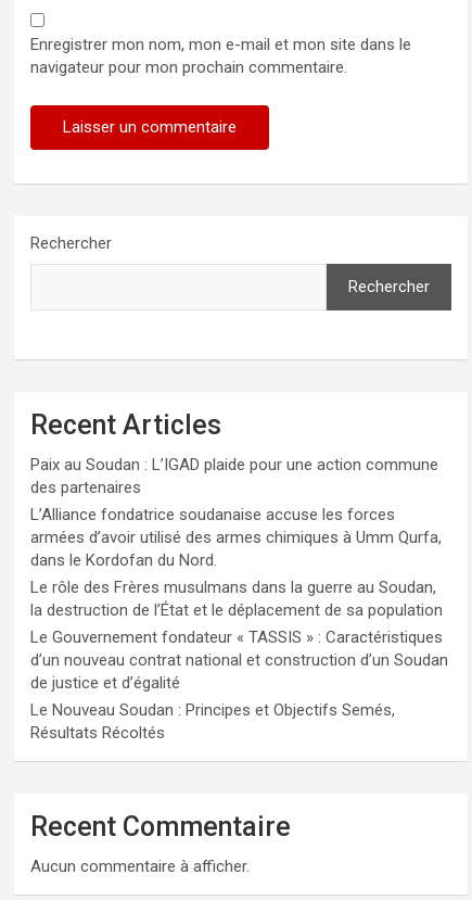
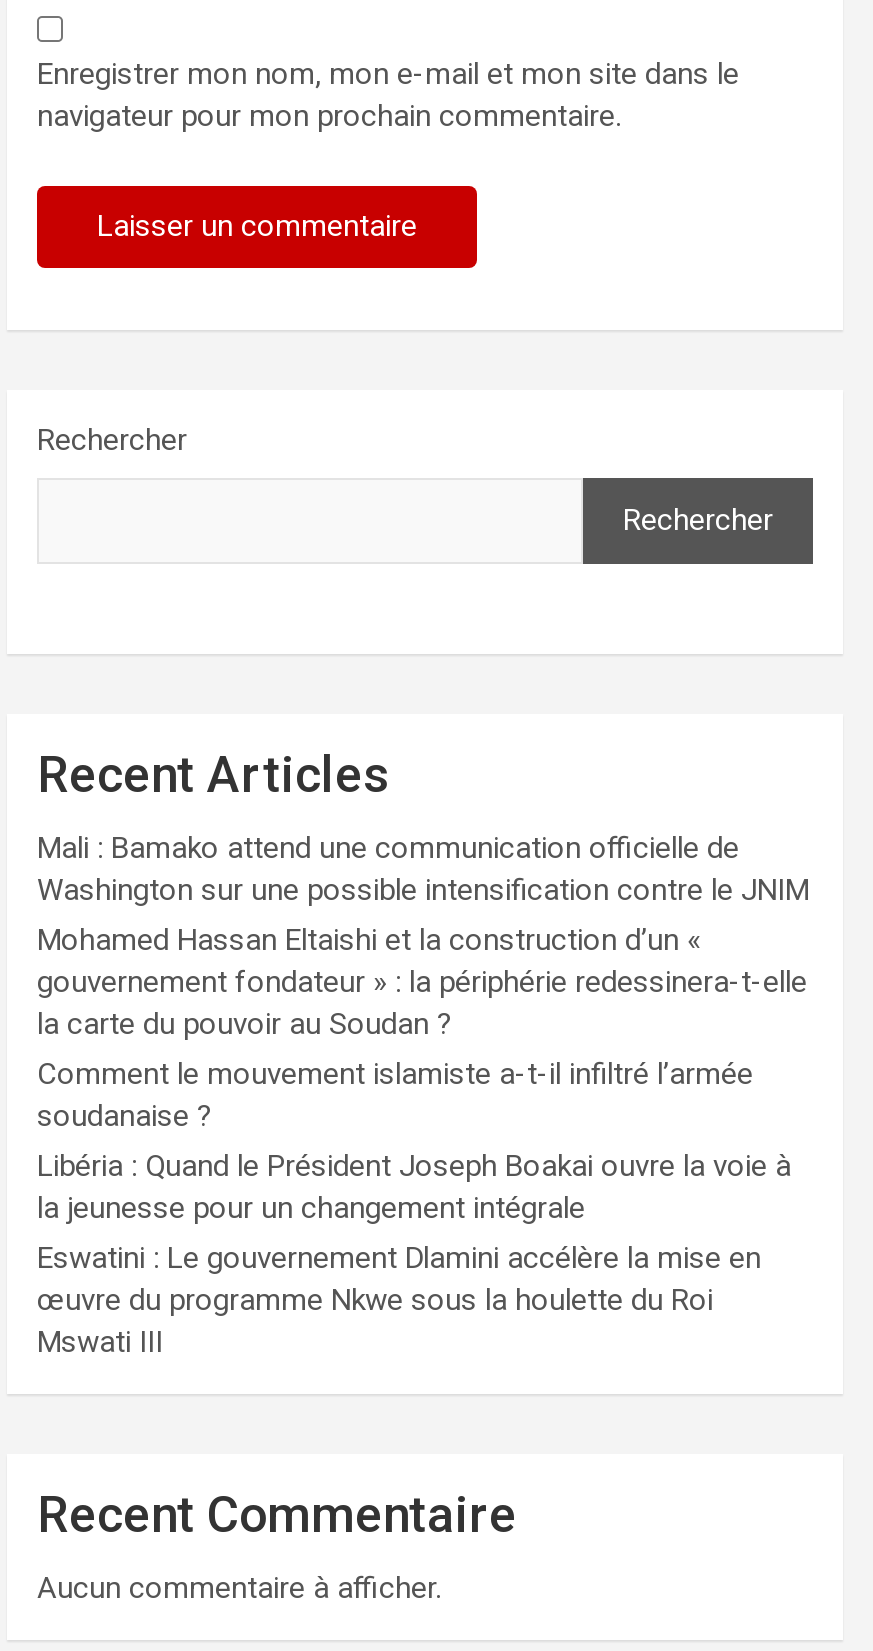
- Paix au Soudan : L’IGAD plaide pour une action commune
- des partenaires
- L’Alliance fondatrice soudanaise accuse les forces
- armées d’avoir utilisé des armes chimiques à Umm Qurfa,
- dans le Kordofan du Nord.
- Le rôle des Frères musulmans dans la guerre au Soudan,
- la destruction de l’État et le déplacement de sa population
- Le Gouvernement fondateur « TASSIS » : Caractéristiques
- d’un nouveau contrat national et construction d’un Soudan
- de justice et d’égalité
- Le Nouveau Soudan : Principes et Objectifs Semés,
- Résultats Récoltés
+ Mali : Bamako attend une communication officielle de
+ Washington sur une possible intensification contre le JNIM
+ Mohamed Hassan Eltaishi et la construction d’un «
+ gouvernement fondateur » : la périphérie redessinera-t-elle
+ la carte du pouvoir au Soudan ?
+ Comment le mouvement islamiste a-t-il infiltré l’armée
+ soudanaise ?
+ Libéria : Quand le Président Joseph Boakai ouvre la voie à
+ la jeunesse pour un changement intégrale
+ Eswatini : Le gouvernement Dlamini accélère la mise en
+ œuvre du programme Nkwe sous la houlette du Roi
+ Mswati III
